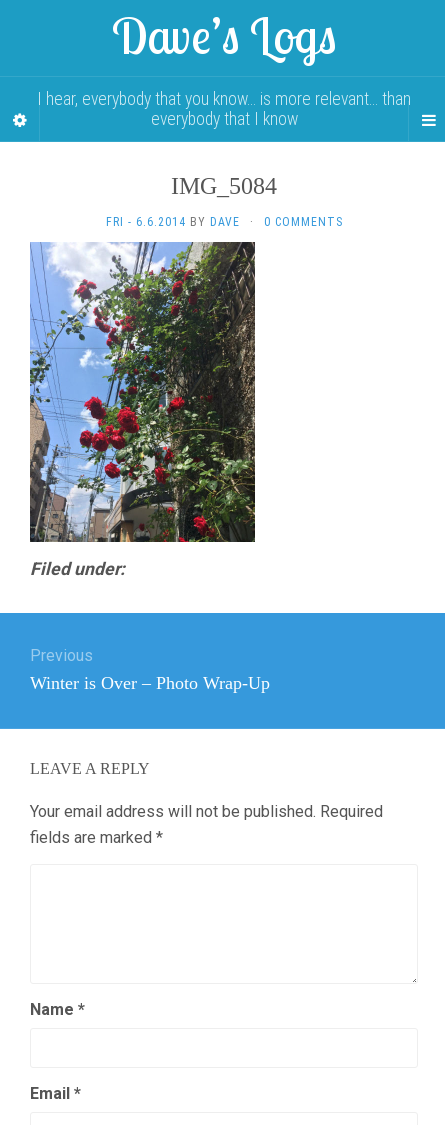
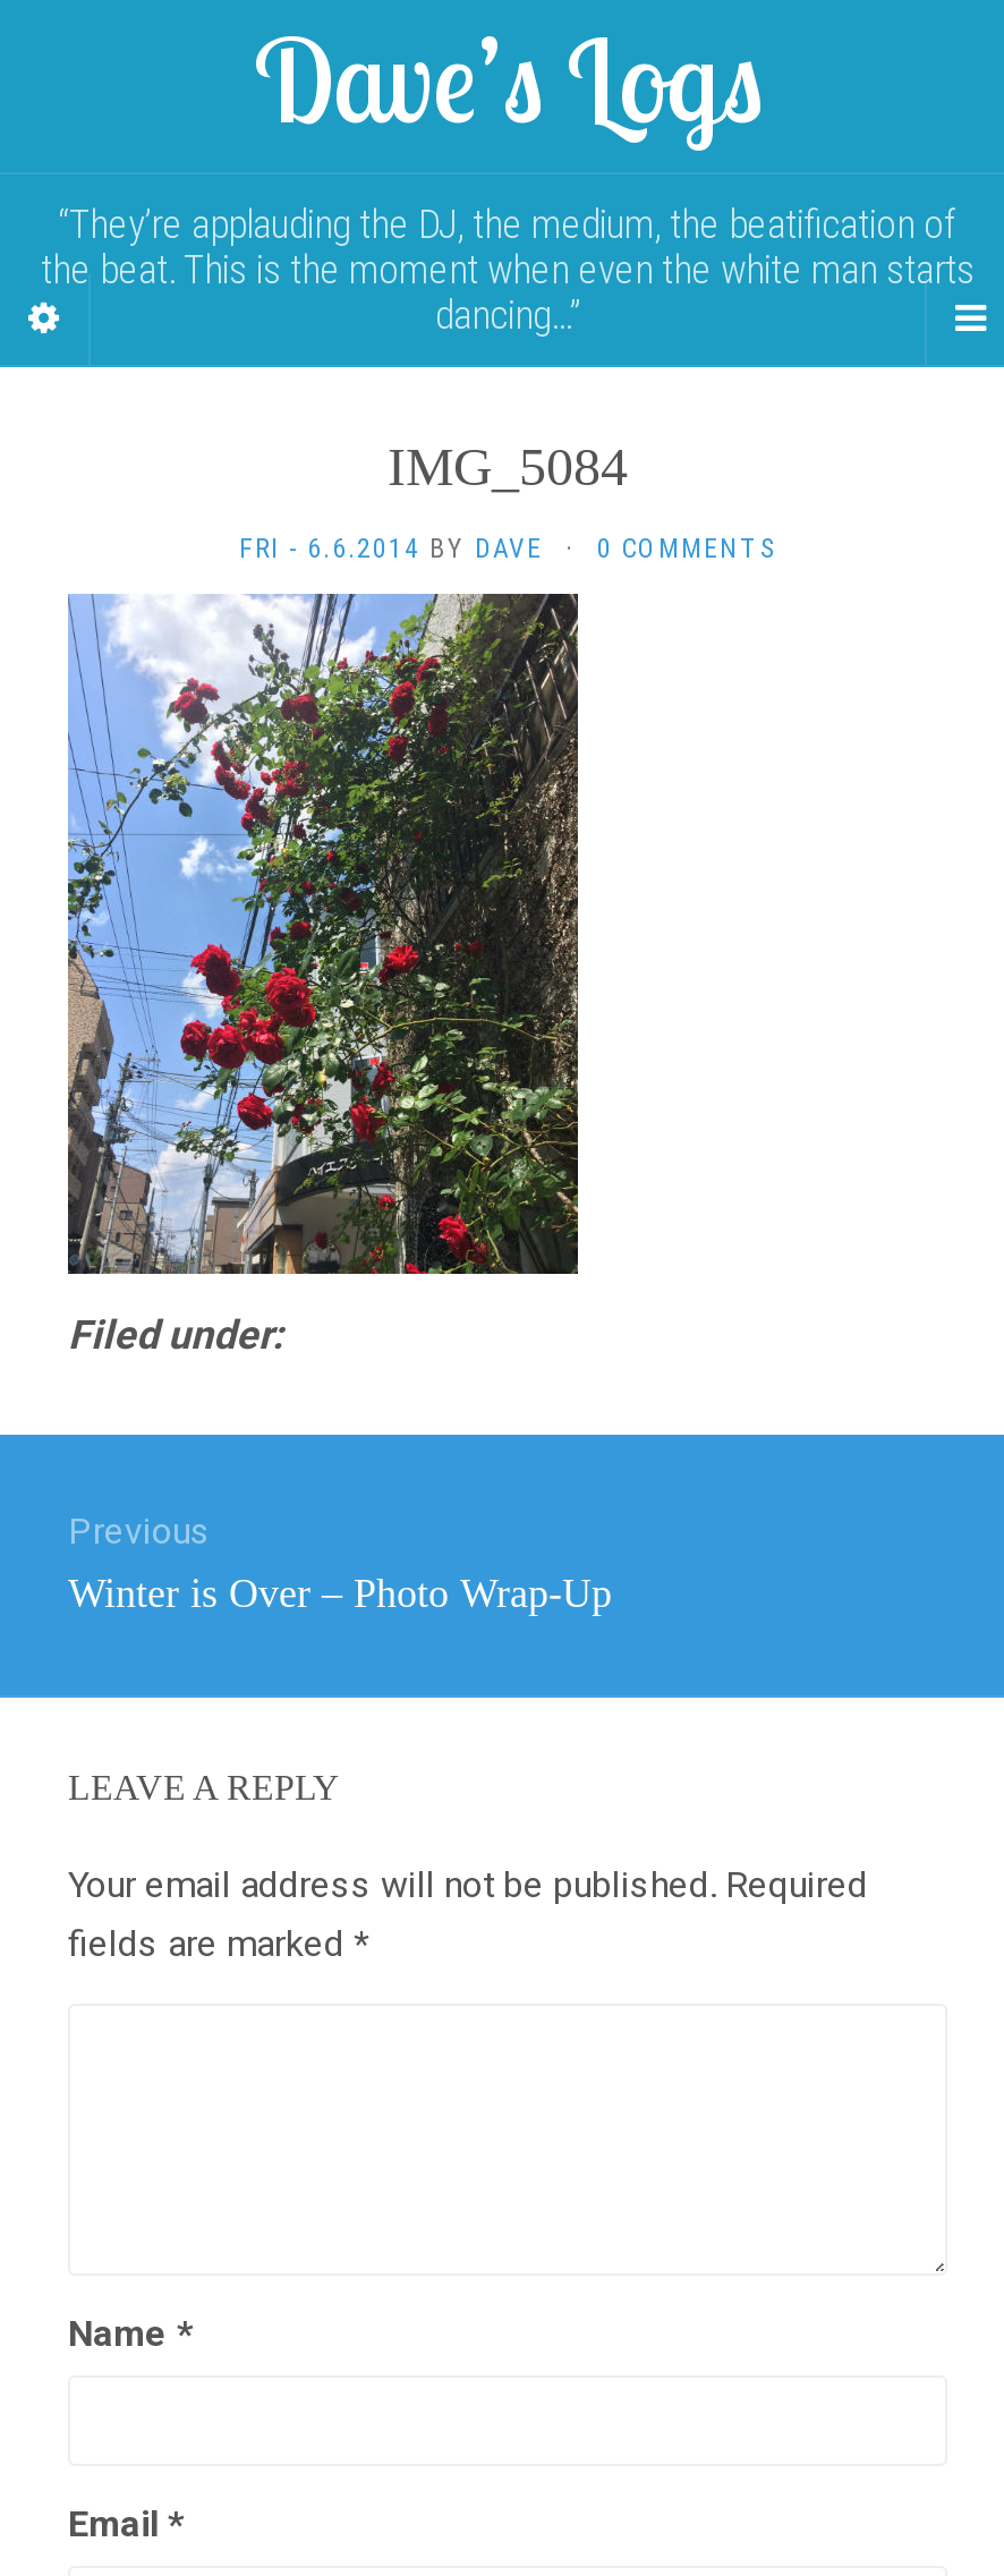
- I hear, everybody that you know… is more relevant… than
- everybody that I know
+ “They’re applauding the DJ, the medium, the beatification of
+ the beat. This is the moment when even the white man starts
+ dancing…”
